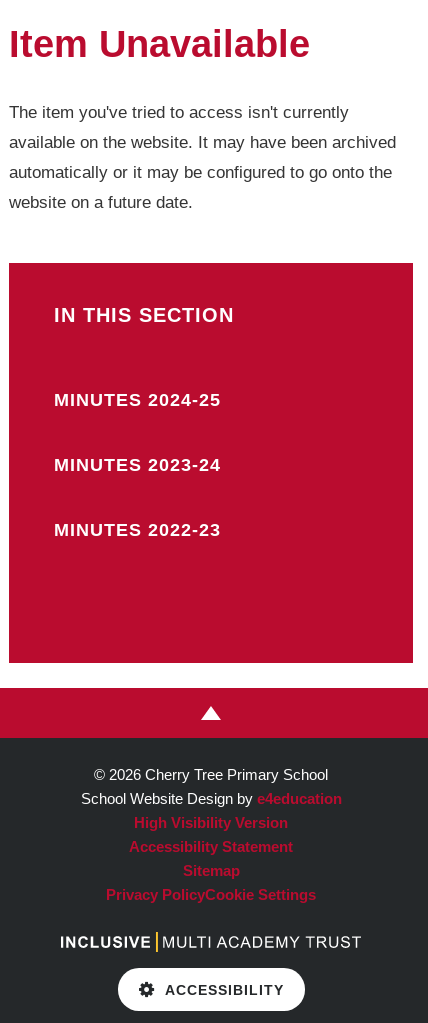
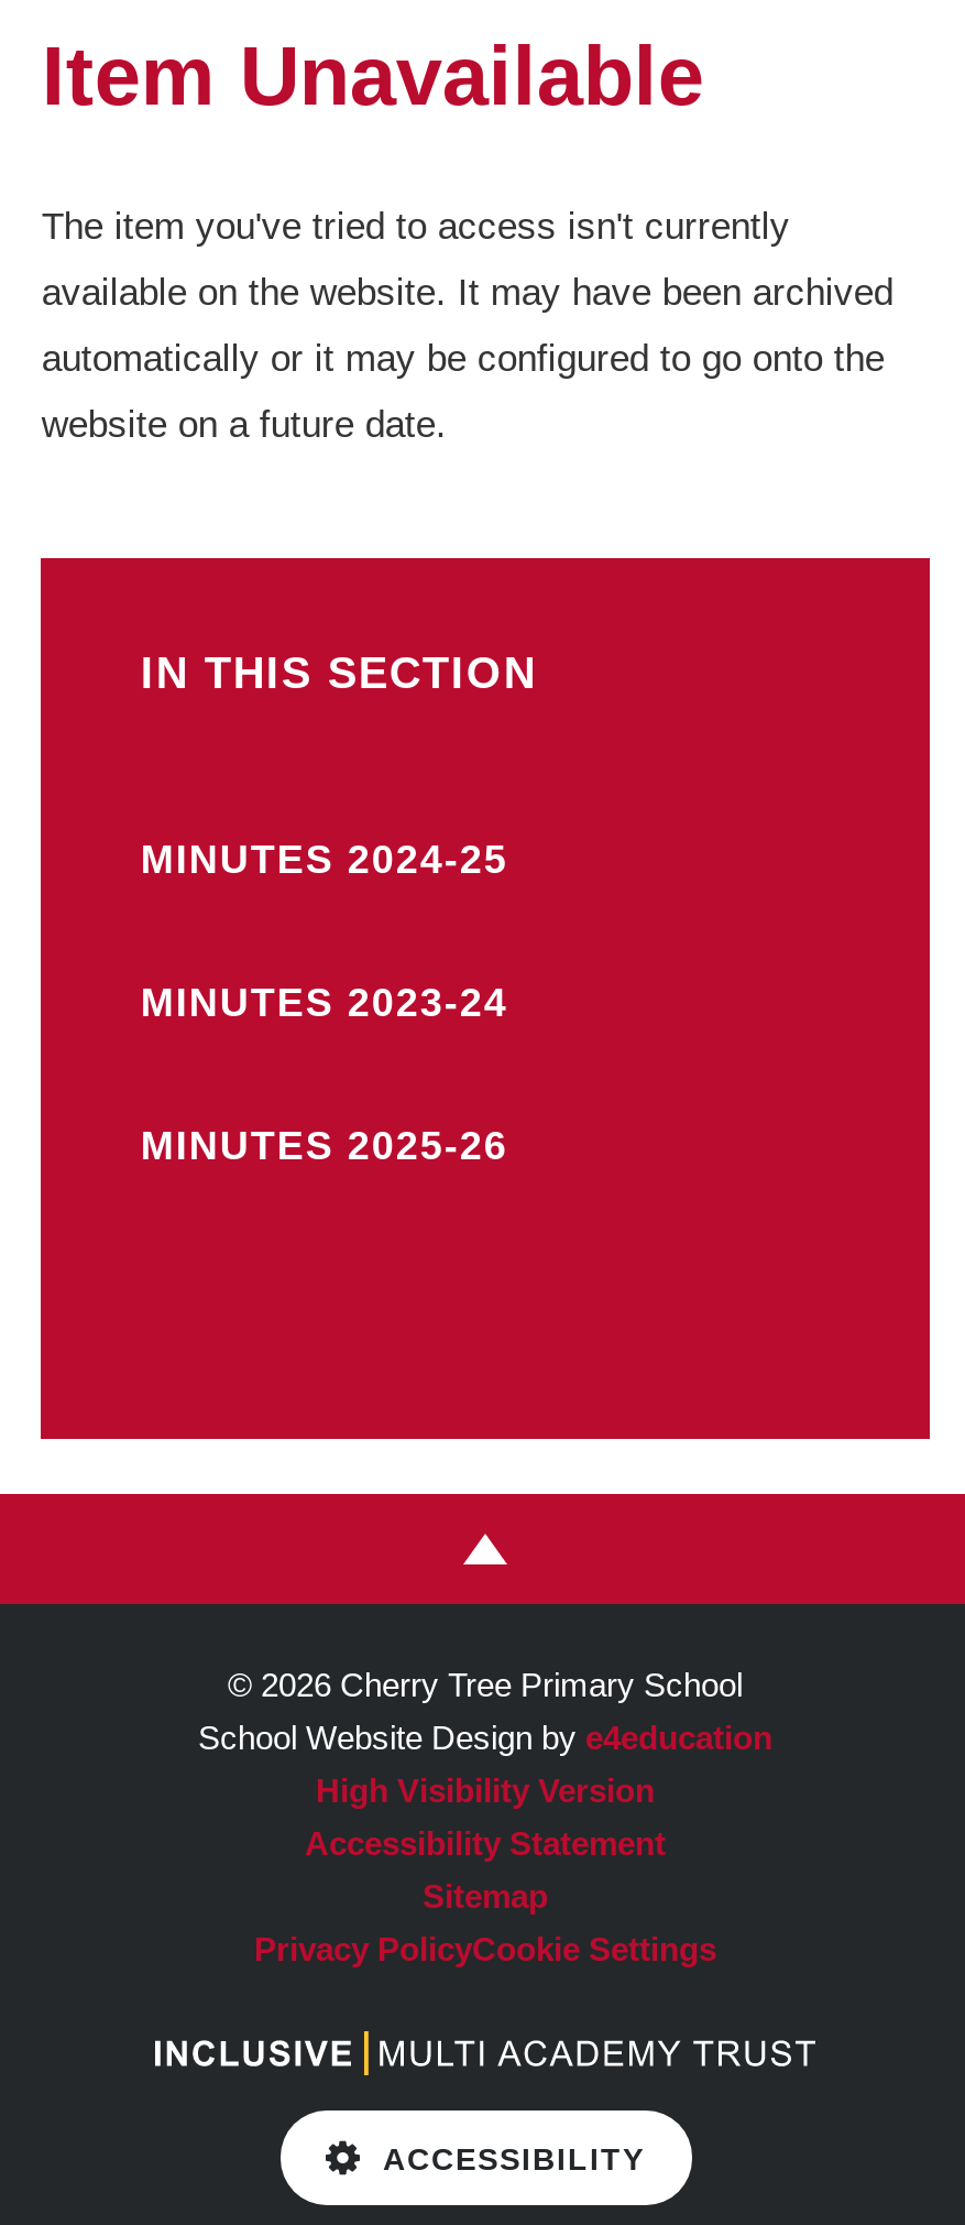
- MINUTES 2022-23
+ MINUTES 2025-26
